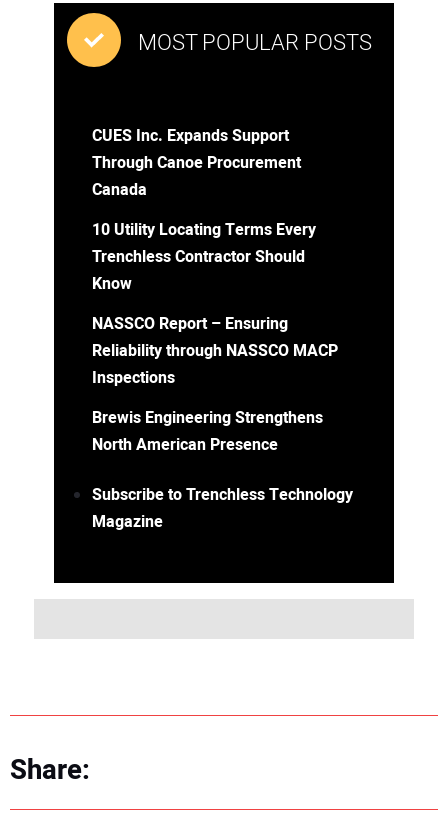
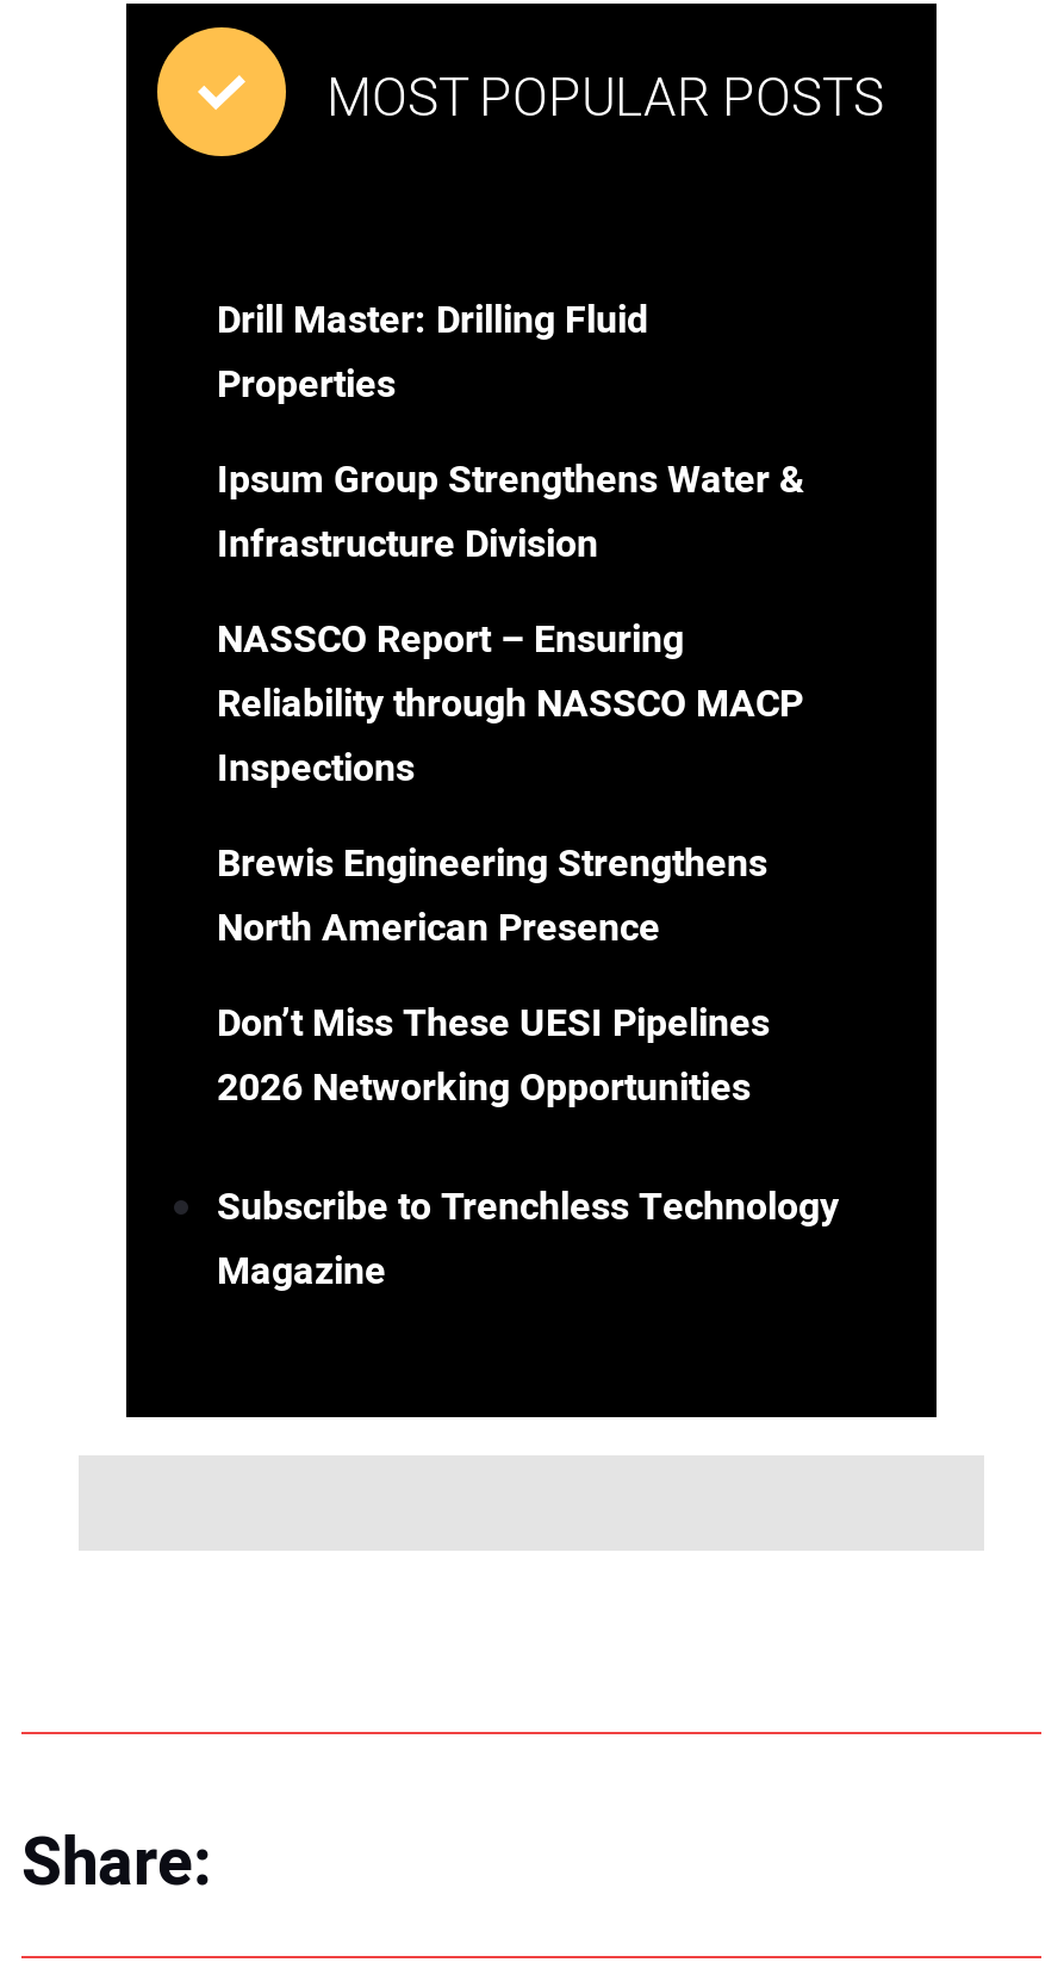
- CUES Inc. Expands Support
- Through Canoe Procurement
- Canada
+ Drill Master: Drilling Fluid
+ Properties

- 10 Utility Locating Terms Every
- Trenchless Contractor Should
- Know
+ Ipsum Group Strengthens Water &
+ Infrastructure Division

moved up: NASSCO Report – Ensuring | Reliability through NASSCO MACP | Inspections | Brewis Engineering Strengthens | North American Presence

+ Don’t Miss These UESI Pipelines
+ 2026 Networking Opportunities
